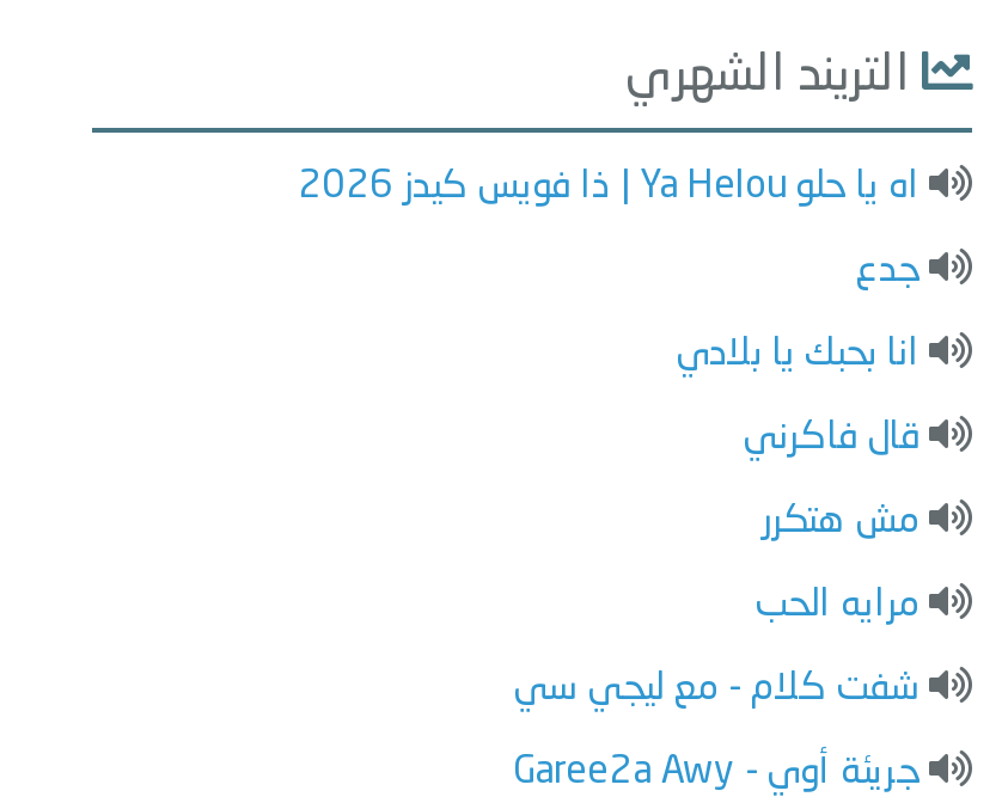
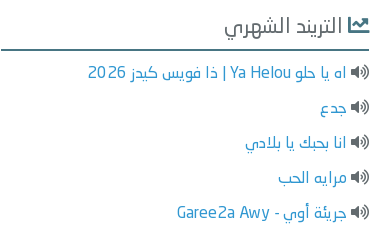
- قال فاكرني
- مش هتكرر

- شفت كلام - مع ليجي سي
